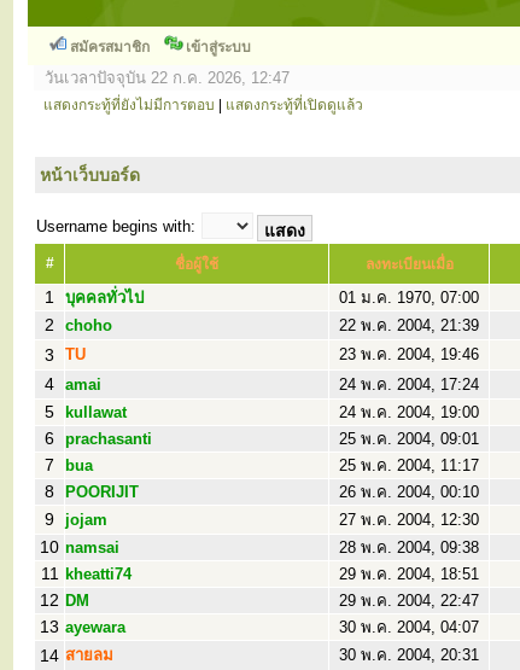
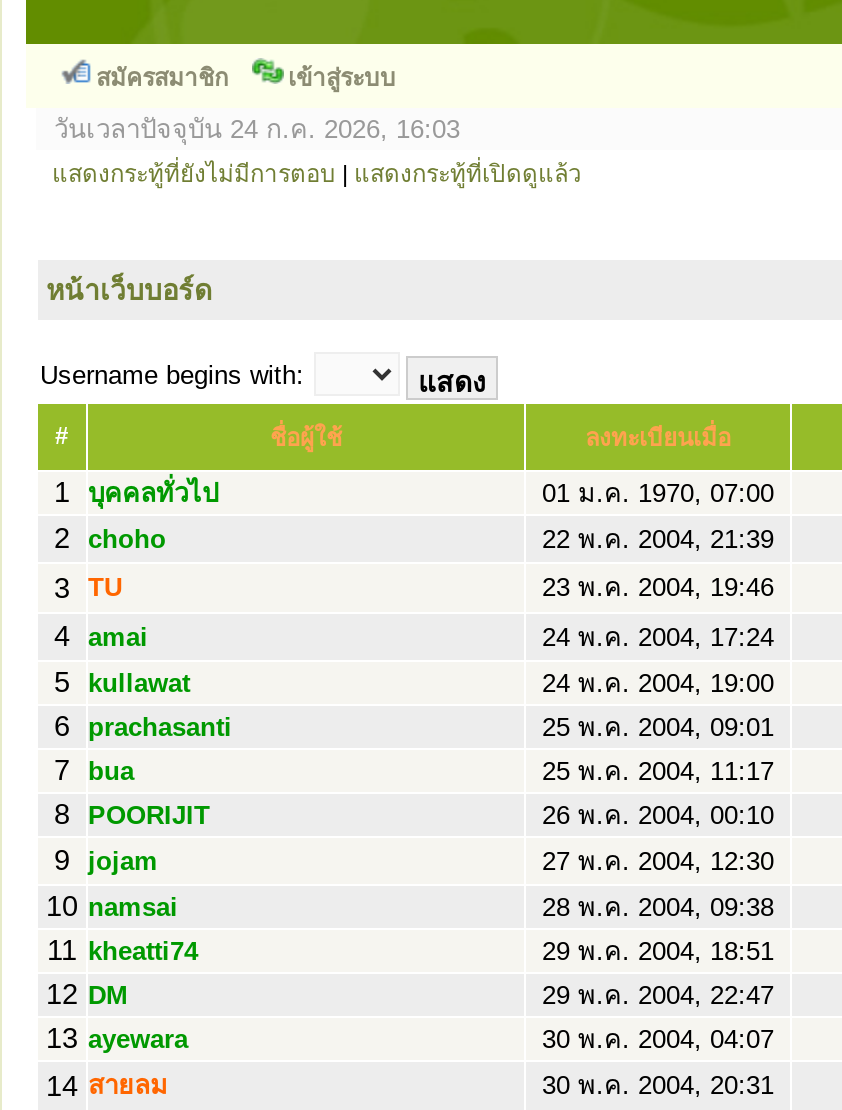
- วันเวลาปัจจุบัน 22 ก.ค. 2026, 12:47
+ วันเวลาปัจจุบัน 24 ก.ค. 2026, 16:03
